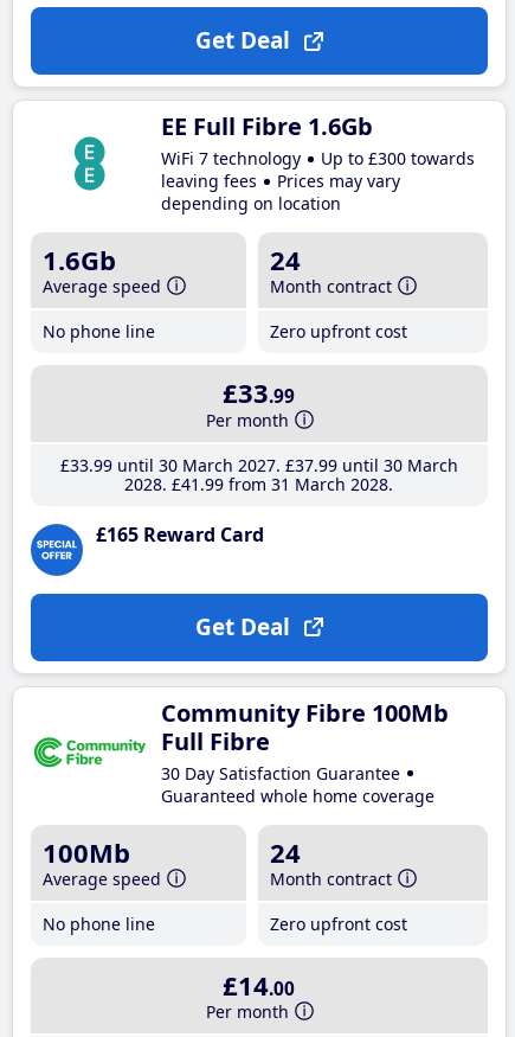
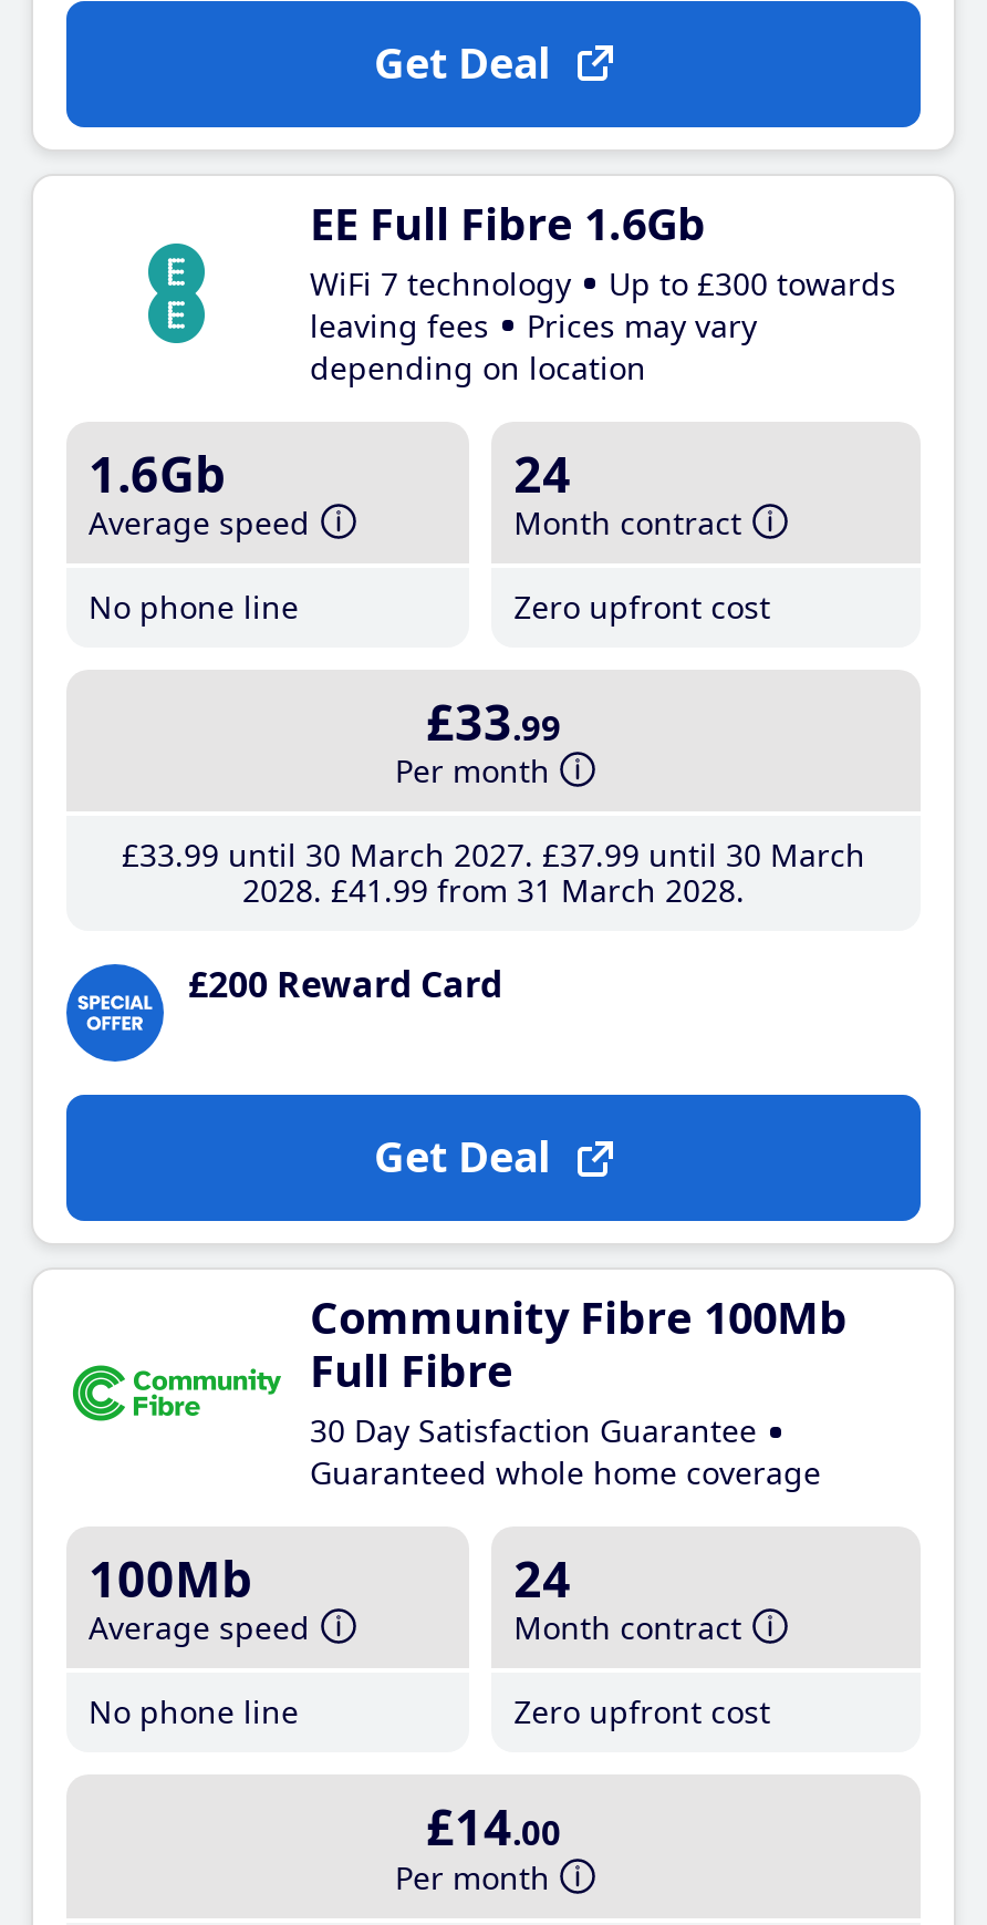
- £165 Reward Card
+ £200 Reward Card
